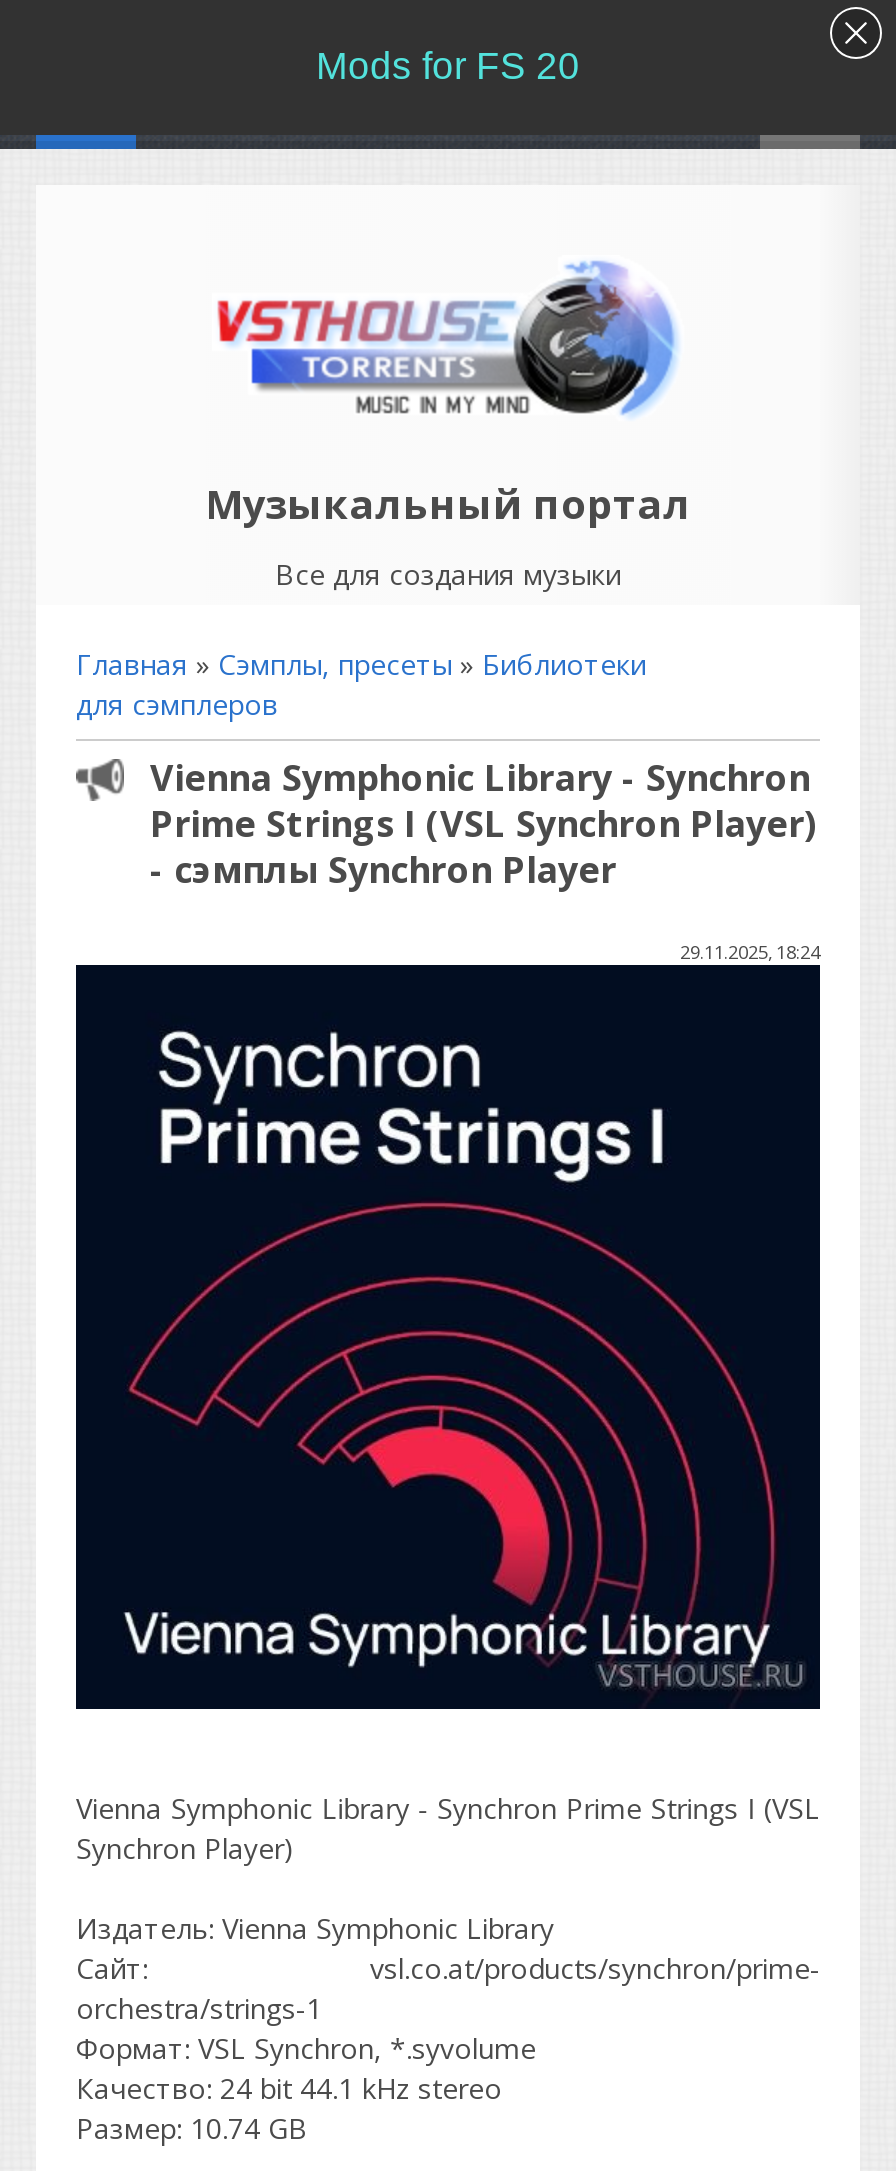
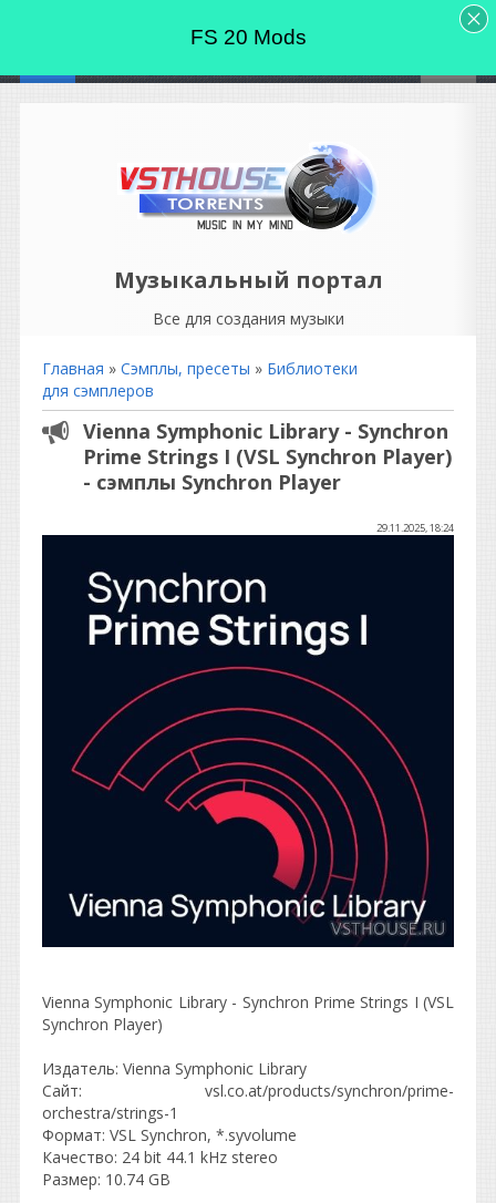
- Mods for FS 20
+ FS 20 Mods
